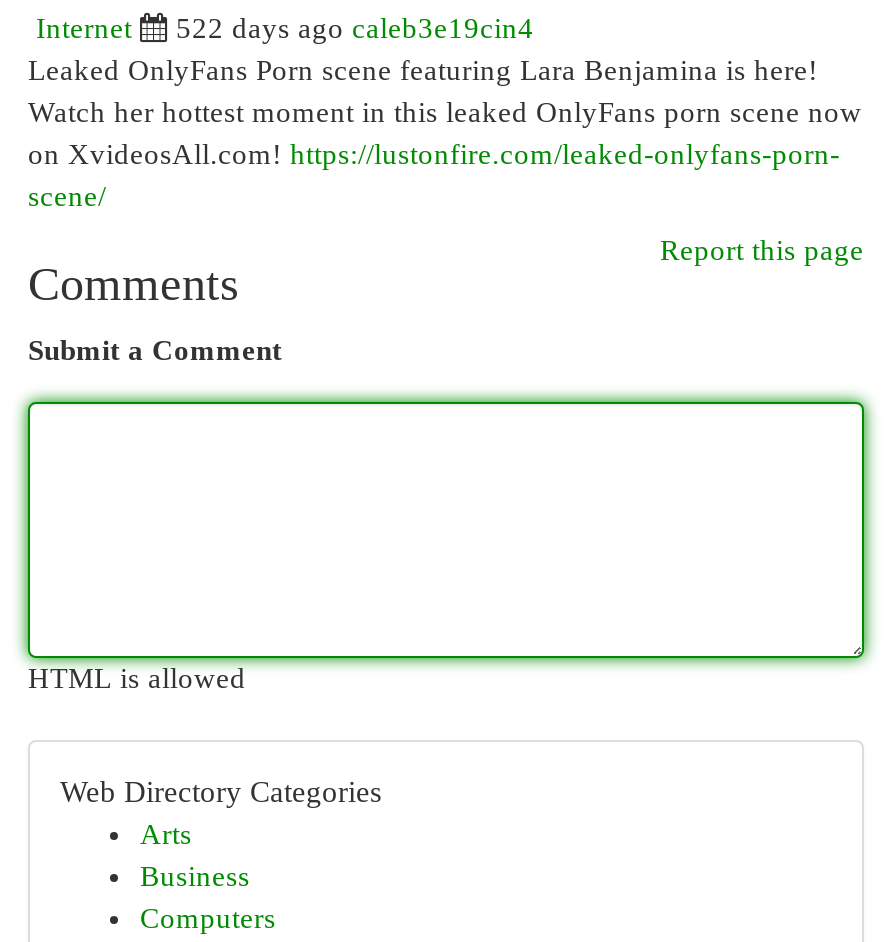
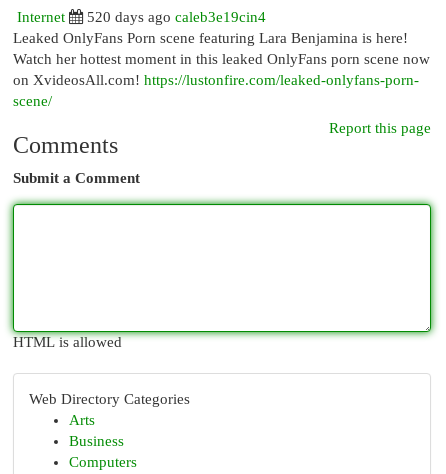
- 522 days ago caleb3e19cin4
+ 520 days ago caleb3e19cin4
